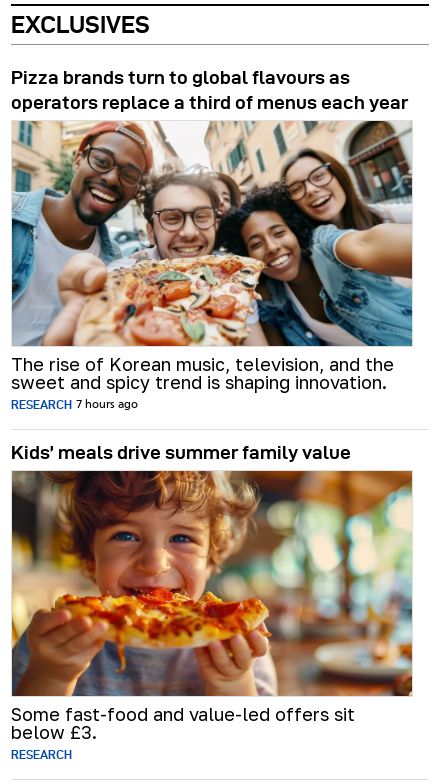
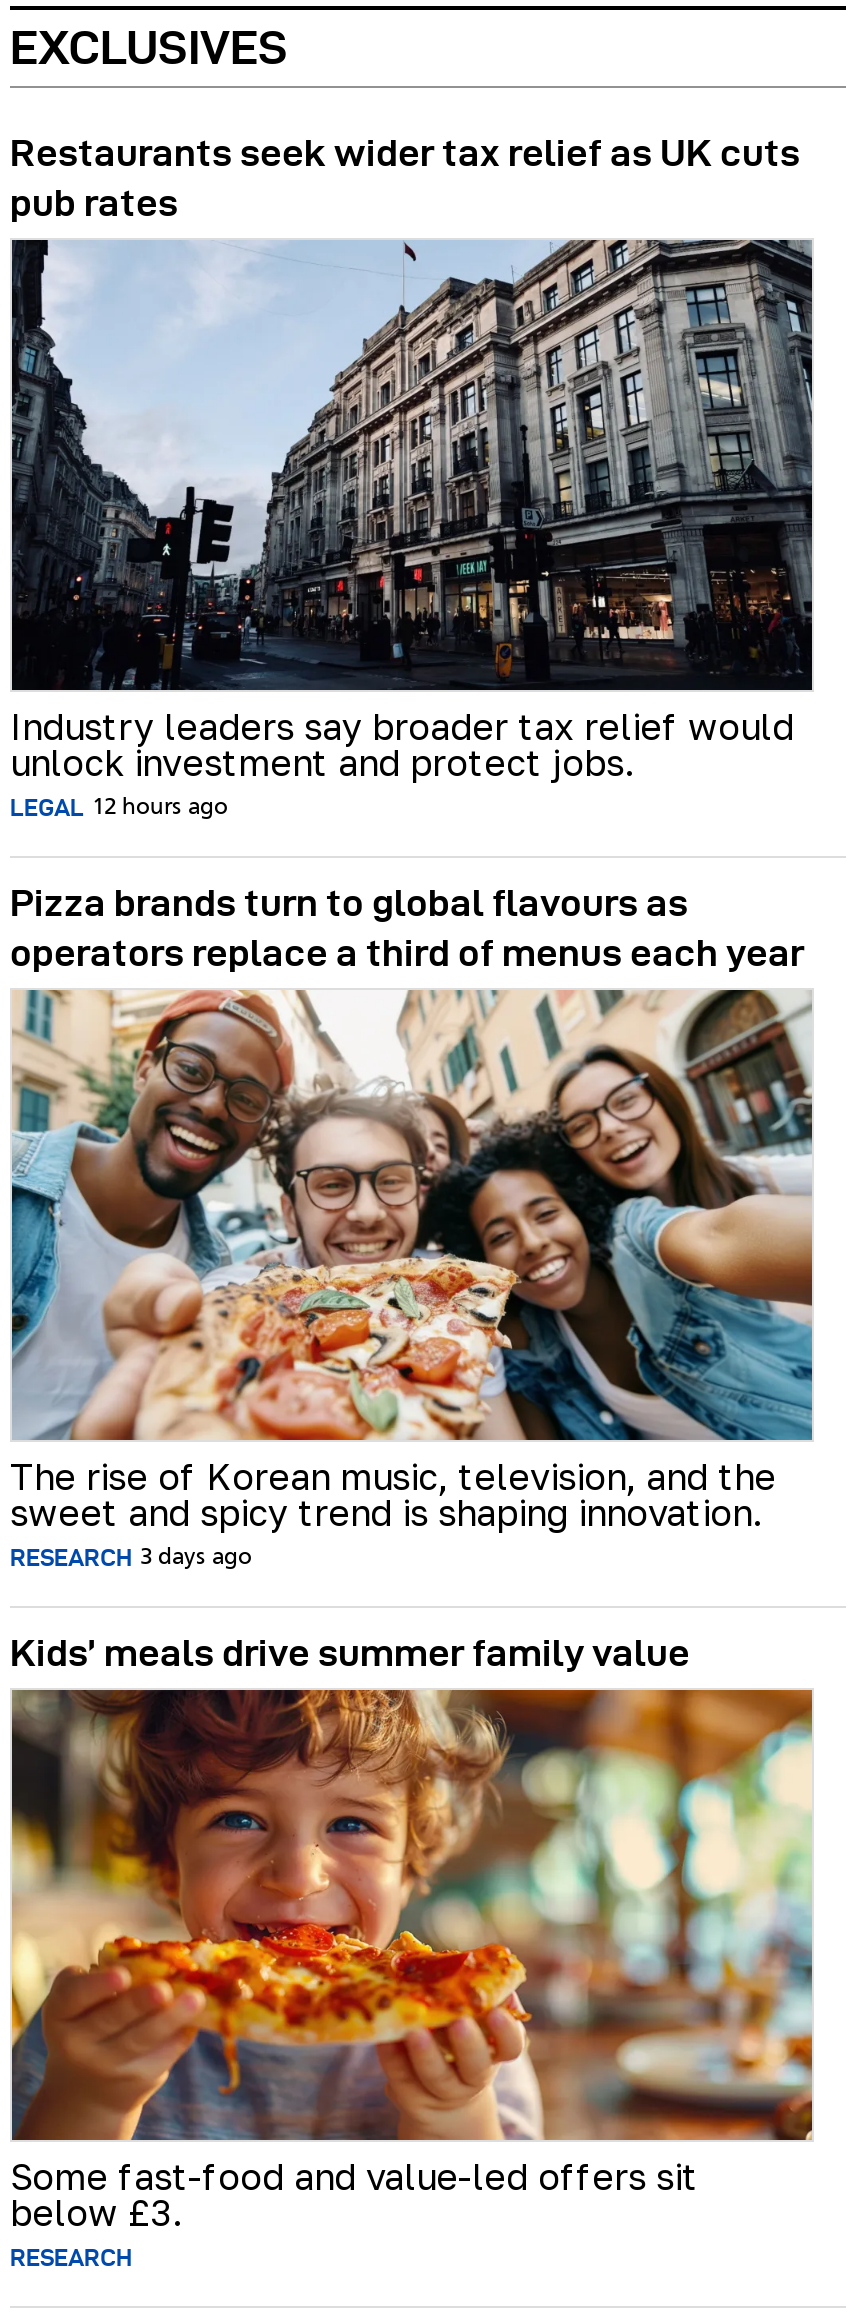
+ Restaurants seek wider tax relief as UK cuts
+ pub rates

+ [image]
+ Industry leaders say broader tax relief would
+ unlock investment and protect jobs.
+ LEGAL 12 hours ago

- RESEARCH 7 hours ago
+ RESEARCH 3 days ago
